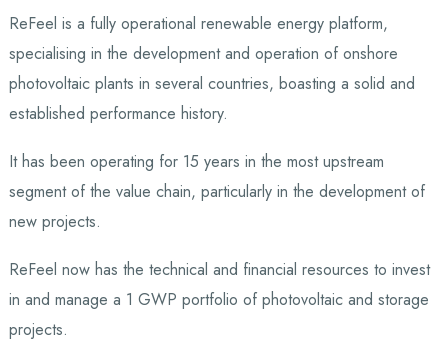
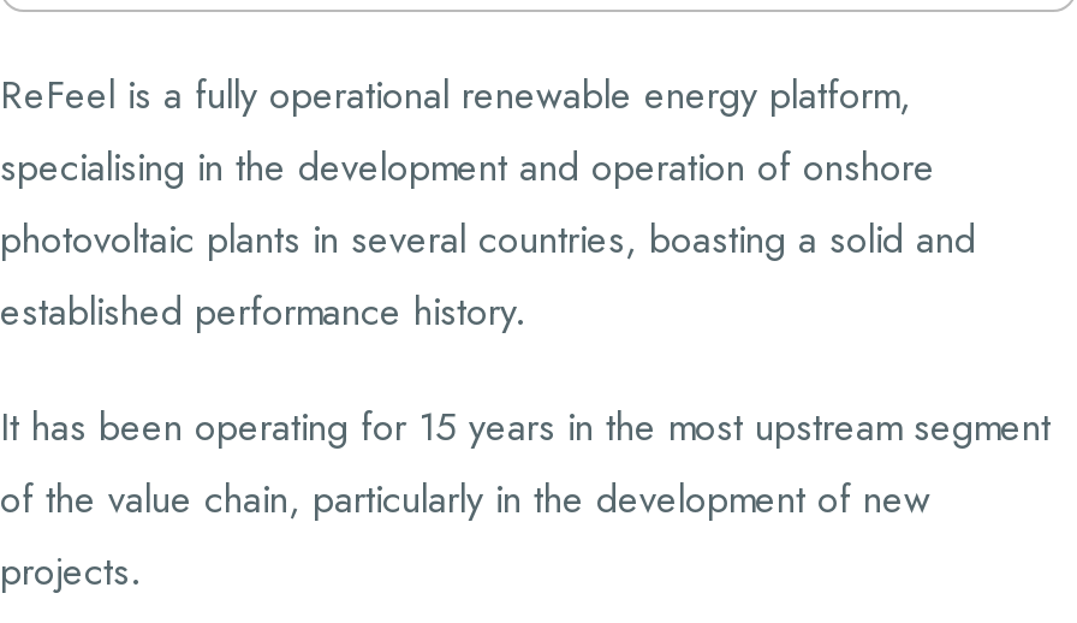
- It has been operating for 15 years in the most upstream
- segment of the value chain, particularly in the development of
- new projects.
- ReFeel now has the technical and financial resources to invest
- in and manage a 1 GWP portfolio of photovoltaic and storage
+ It has been operating for 15 years in the most upstream segment
+ of the value chain, particularly in the development of new
